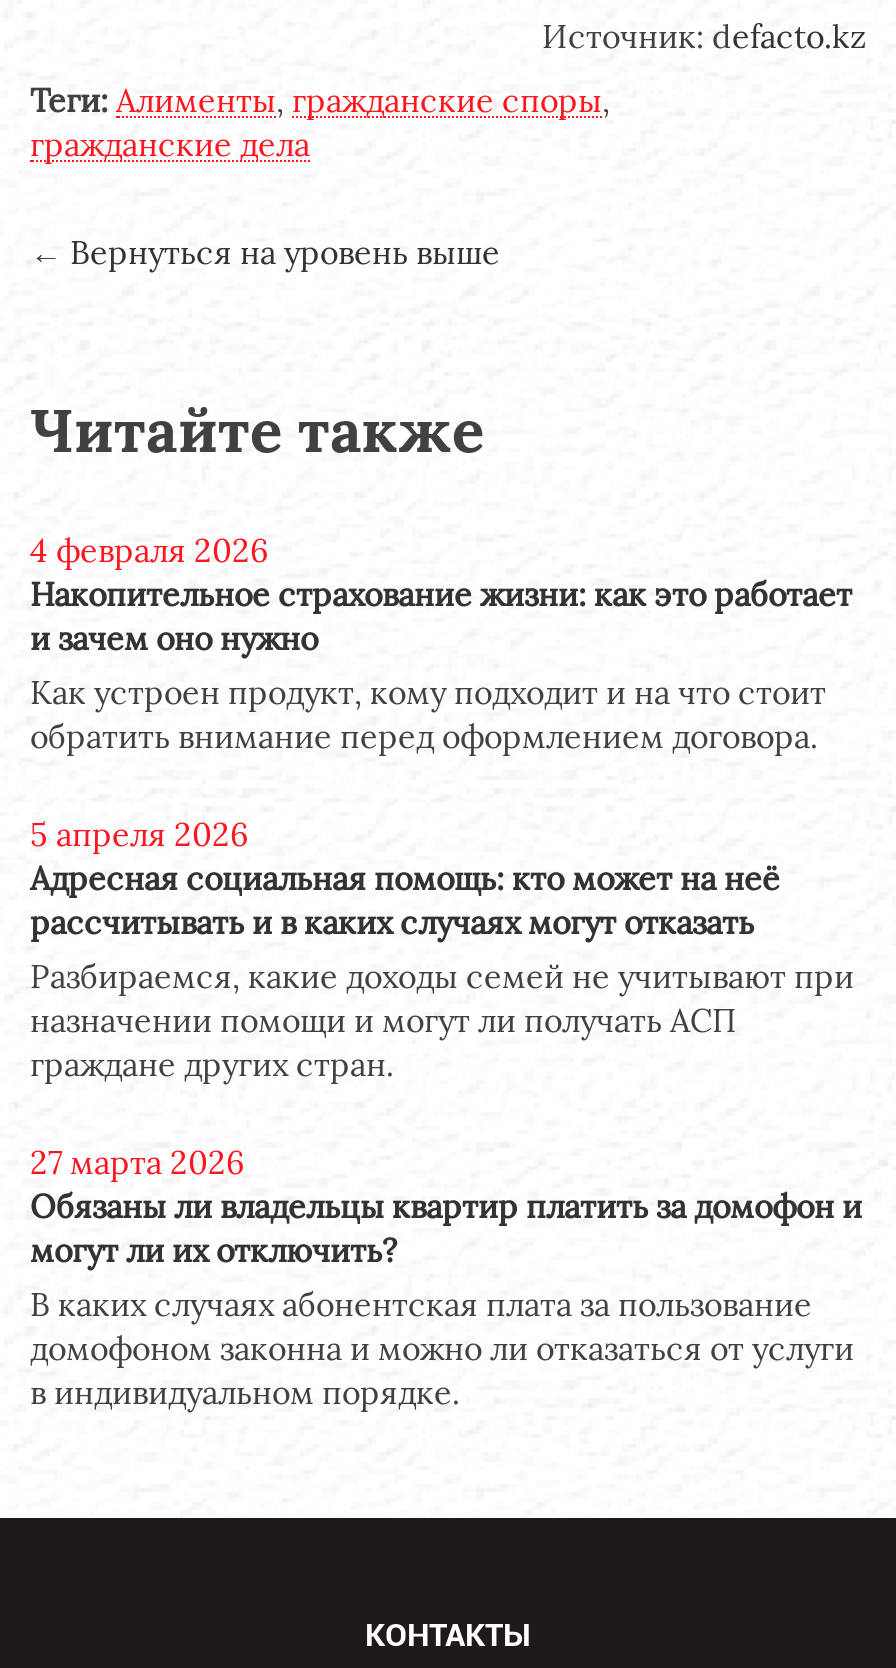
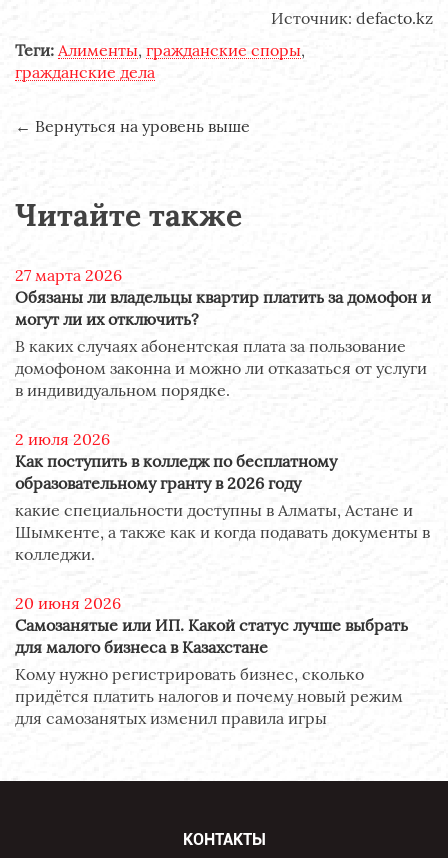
- 4 февраля 2026
- Накопительное страхование жизни: как это работает
- и зачем оно нужно
- Как устроен продукт, кому подходит и на что стоит
- обратить внимание перед оформлением договора.
- 5 апреля 2026
- Адресная социальная помощь: кто может на неё
- рассчитывать и в каких случаях могут отказать
- Разбираемся, какие доходы семей не учитывают при
- назначении помощи и могут ли получать АСП
- граждане других стран.

moved up: 27 марта 2026 | Обязаны ли владельцы квартир платить за домофон и | могут ли их отключить? | В каких случаях абонентская плата за пользование | домофоном законна и можно ли отказаться от услуги | в индивидуальном порядке.

+ 2 июля 2026
+ Как поступить в колледж по бесплатному
+ образовательному гранту в 2026 году
+ какие специальности доступны в Алматы, Астане и
+ Шымкенте, а также как и когда подавать документы в
+ колледжи.
+ 20 июня 2026
+ Самозанятые или ИП. Какой статус лучше выбрать
+ для малого бизнеса в Казахстане
+ Кому нужно регистрировать бизнес, сколько
+ придётся платить налогов и почему новый режим
+ для самозанятых изменил правила игры
